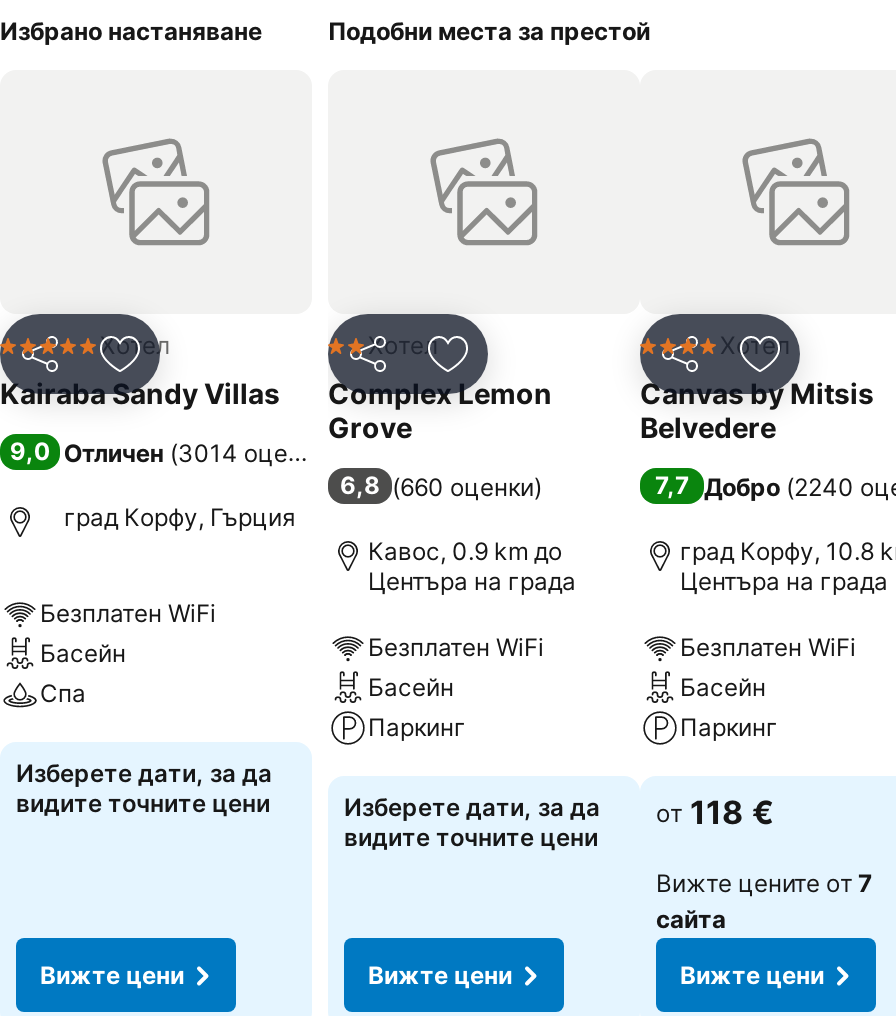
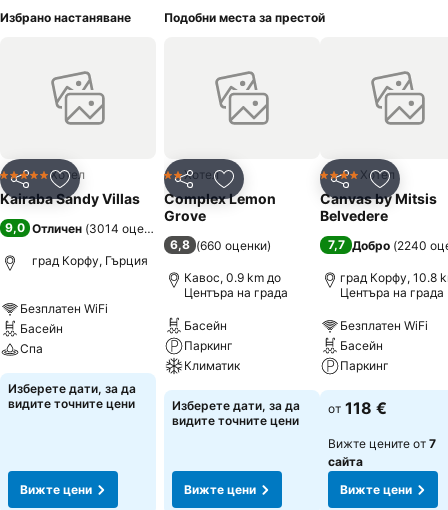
- Безплатен WiFi

moved up: Басейн | Паркинг

+ Климатик
